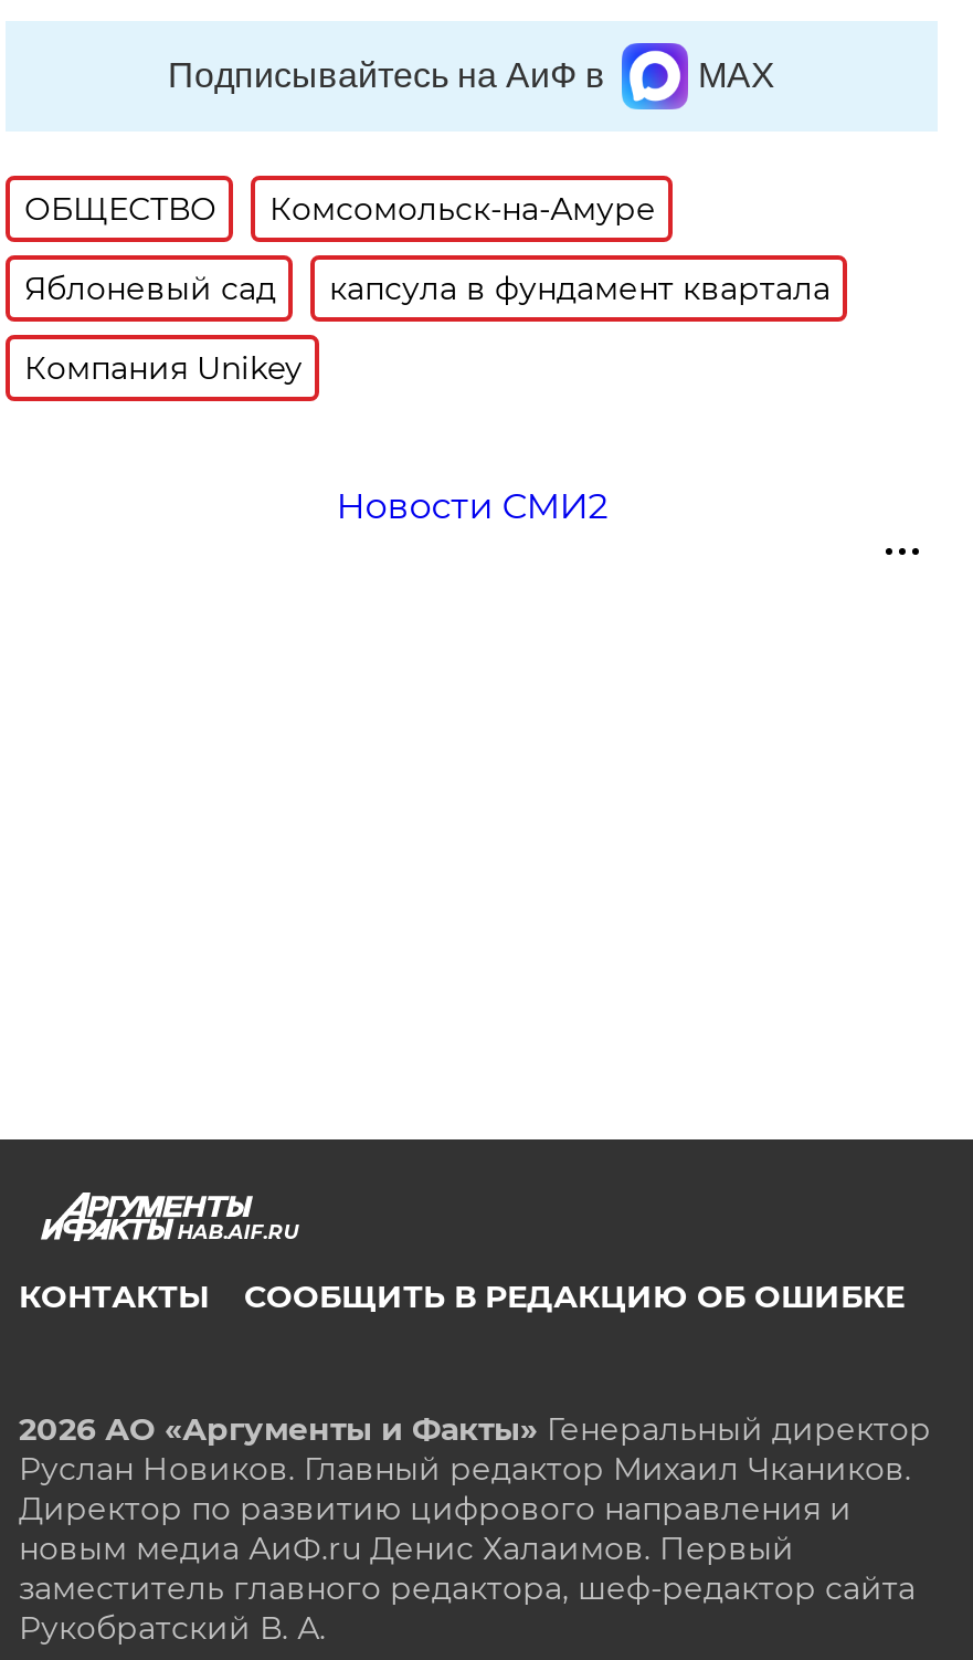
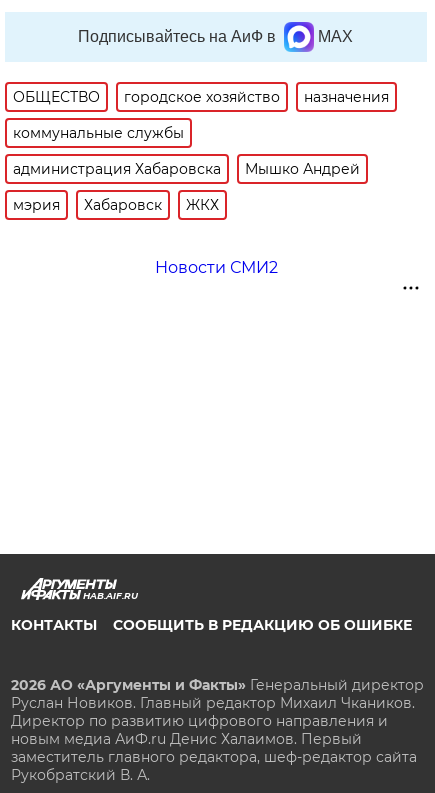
- Комсомольск-на-Амуре
- Яблоневый сад
- капсула в фундамент квартала
- Компания Unikey
+ городское хозяйство
+ назначения
+ коммунальные службы
+ администрация Хабаровска
+ Мышко Андрей
+ мэрия
+ Хабаровск
+ ЖКХ
